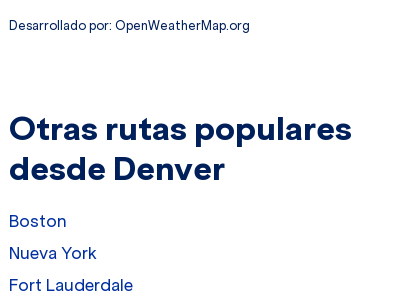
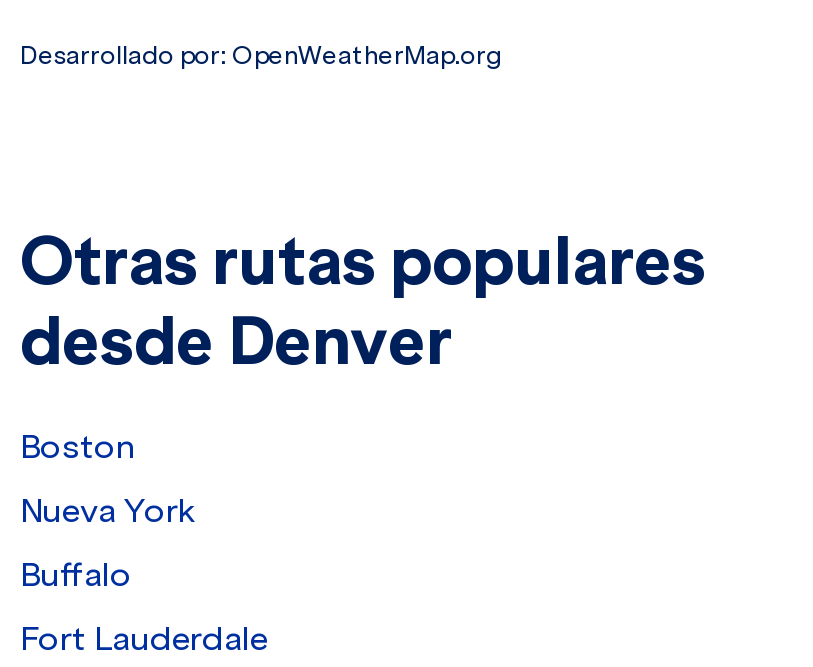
+ Buffalo
